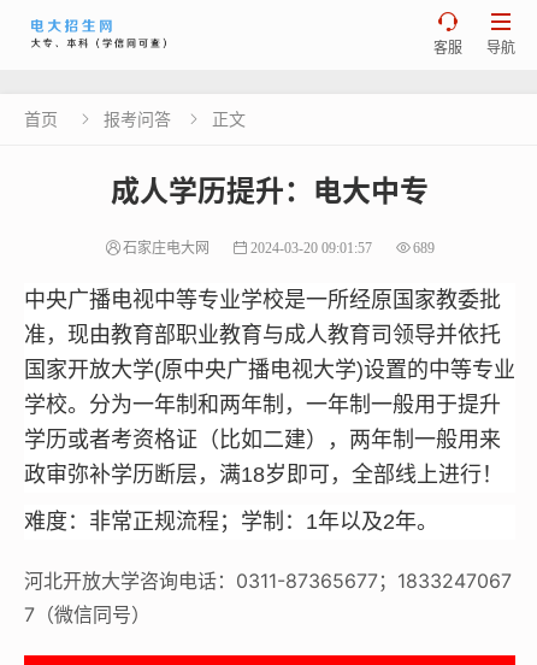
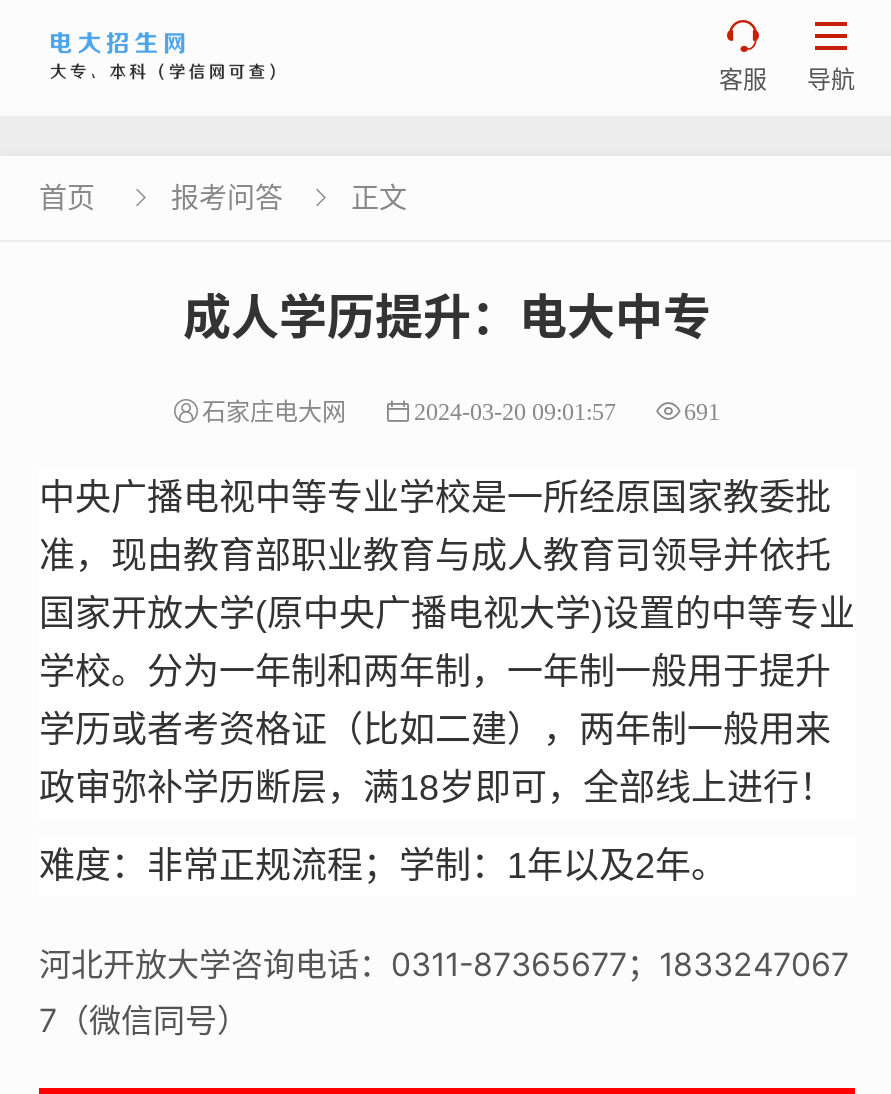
- 689
+ 691
